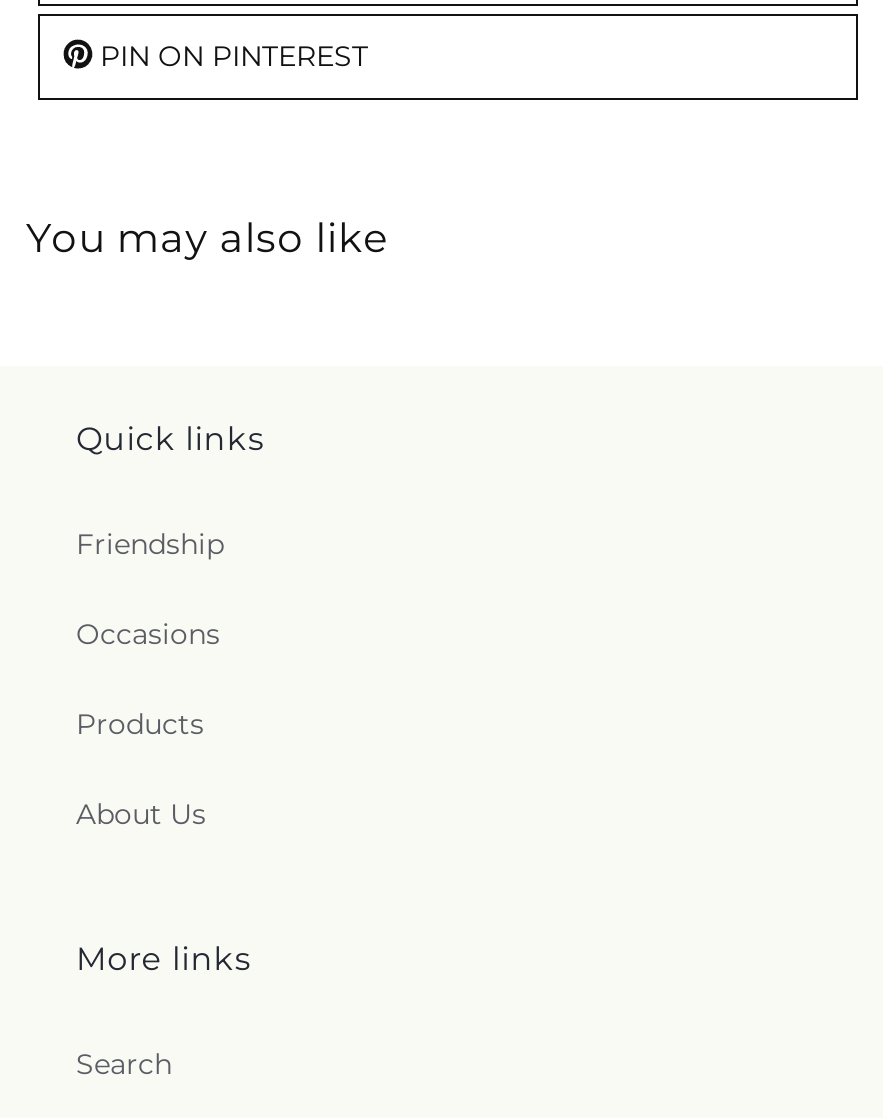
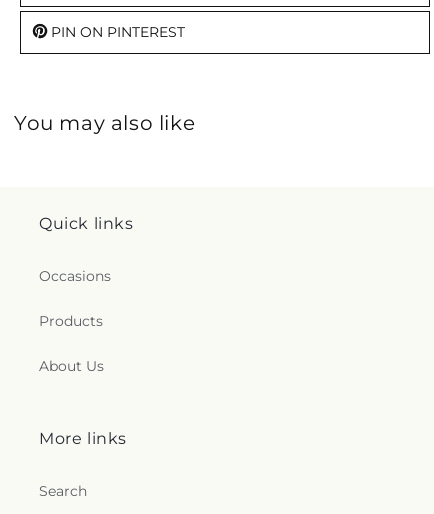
- Friendship
